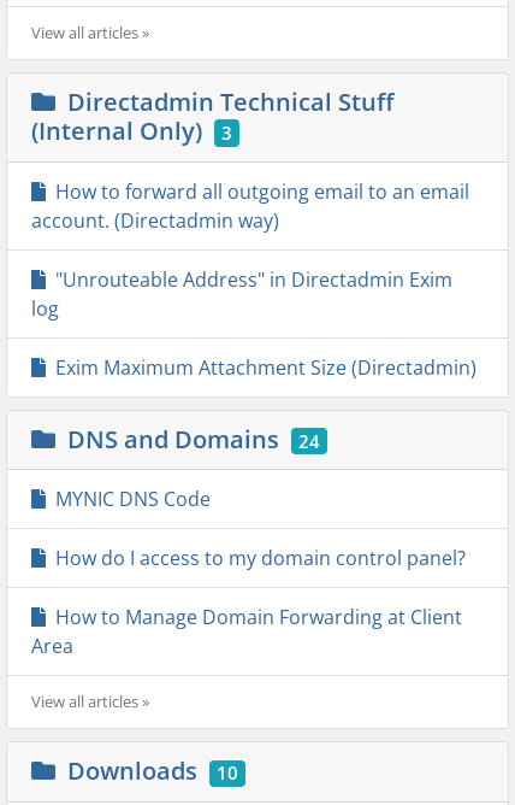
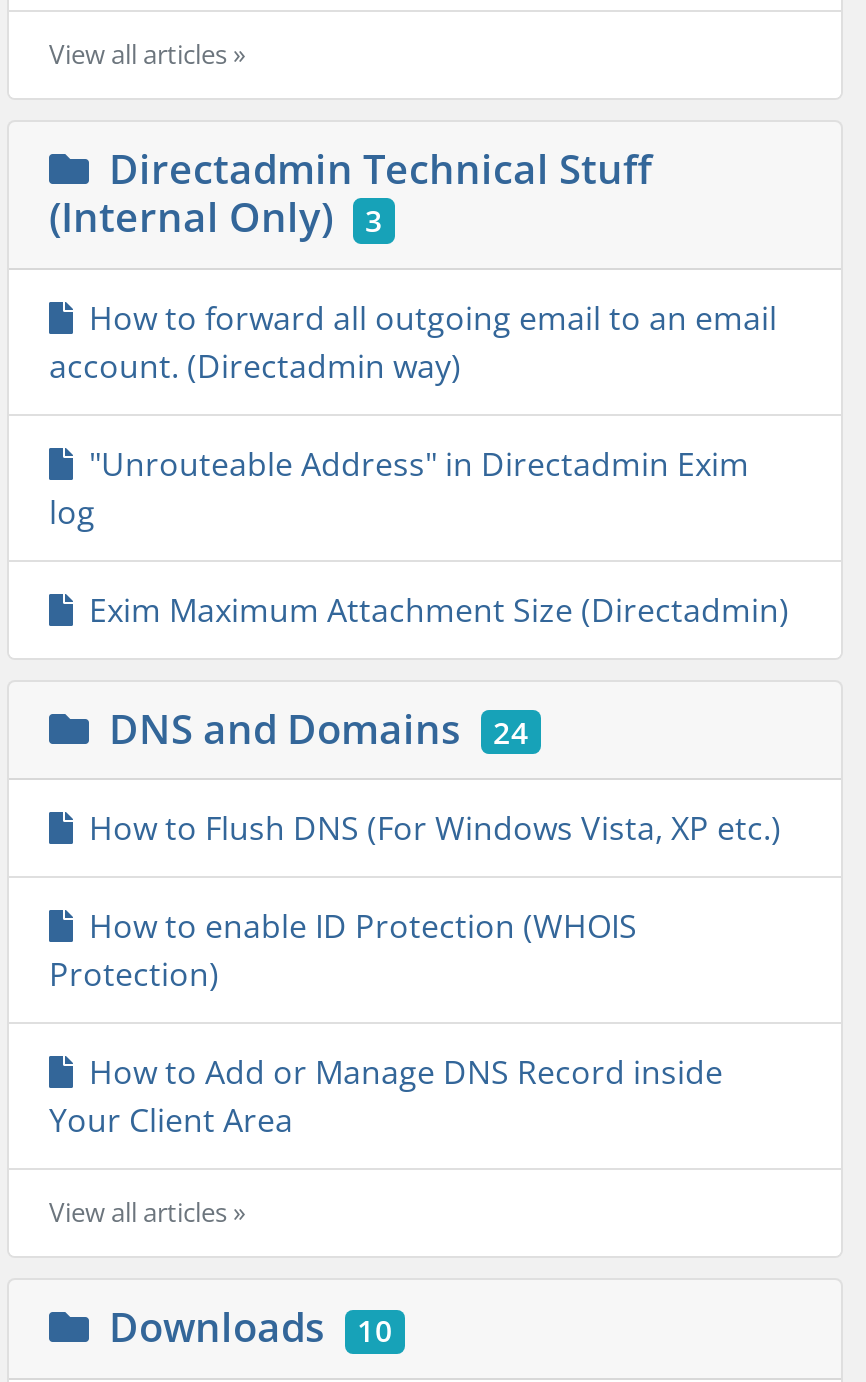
- MYNIC DNS Code
+ How to Flush DNS (For Windows Vista, XP etc.)

- How do I access to my domain control panel?
+ How to enable ID Protection (WHOIS
+ Protection)

- How to Manage Domain Forwarding at Client
- Area
+ How to Add or Manage DNS Record inside
+ Your Client Area
